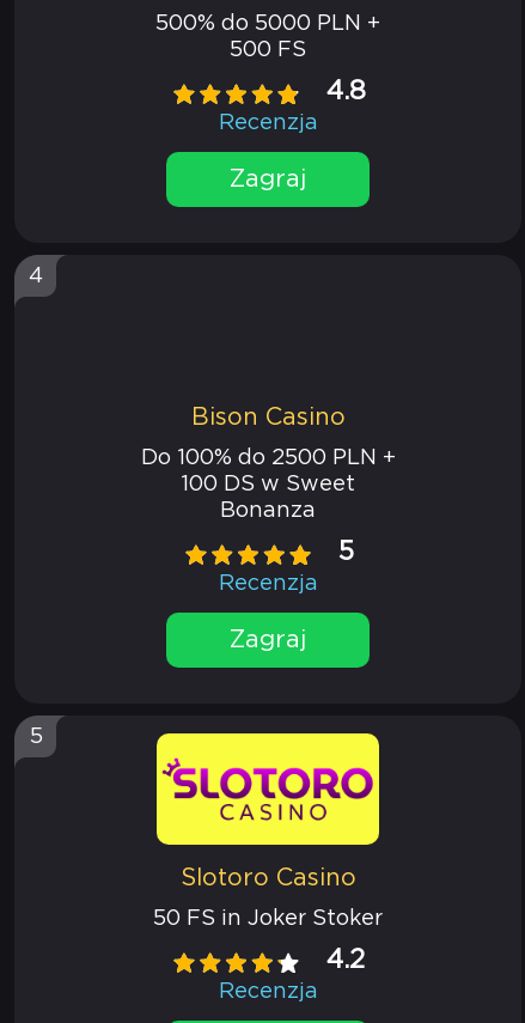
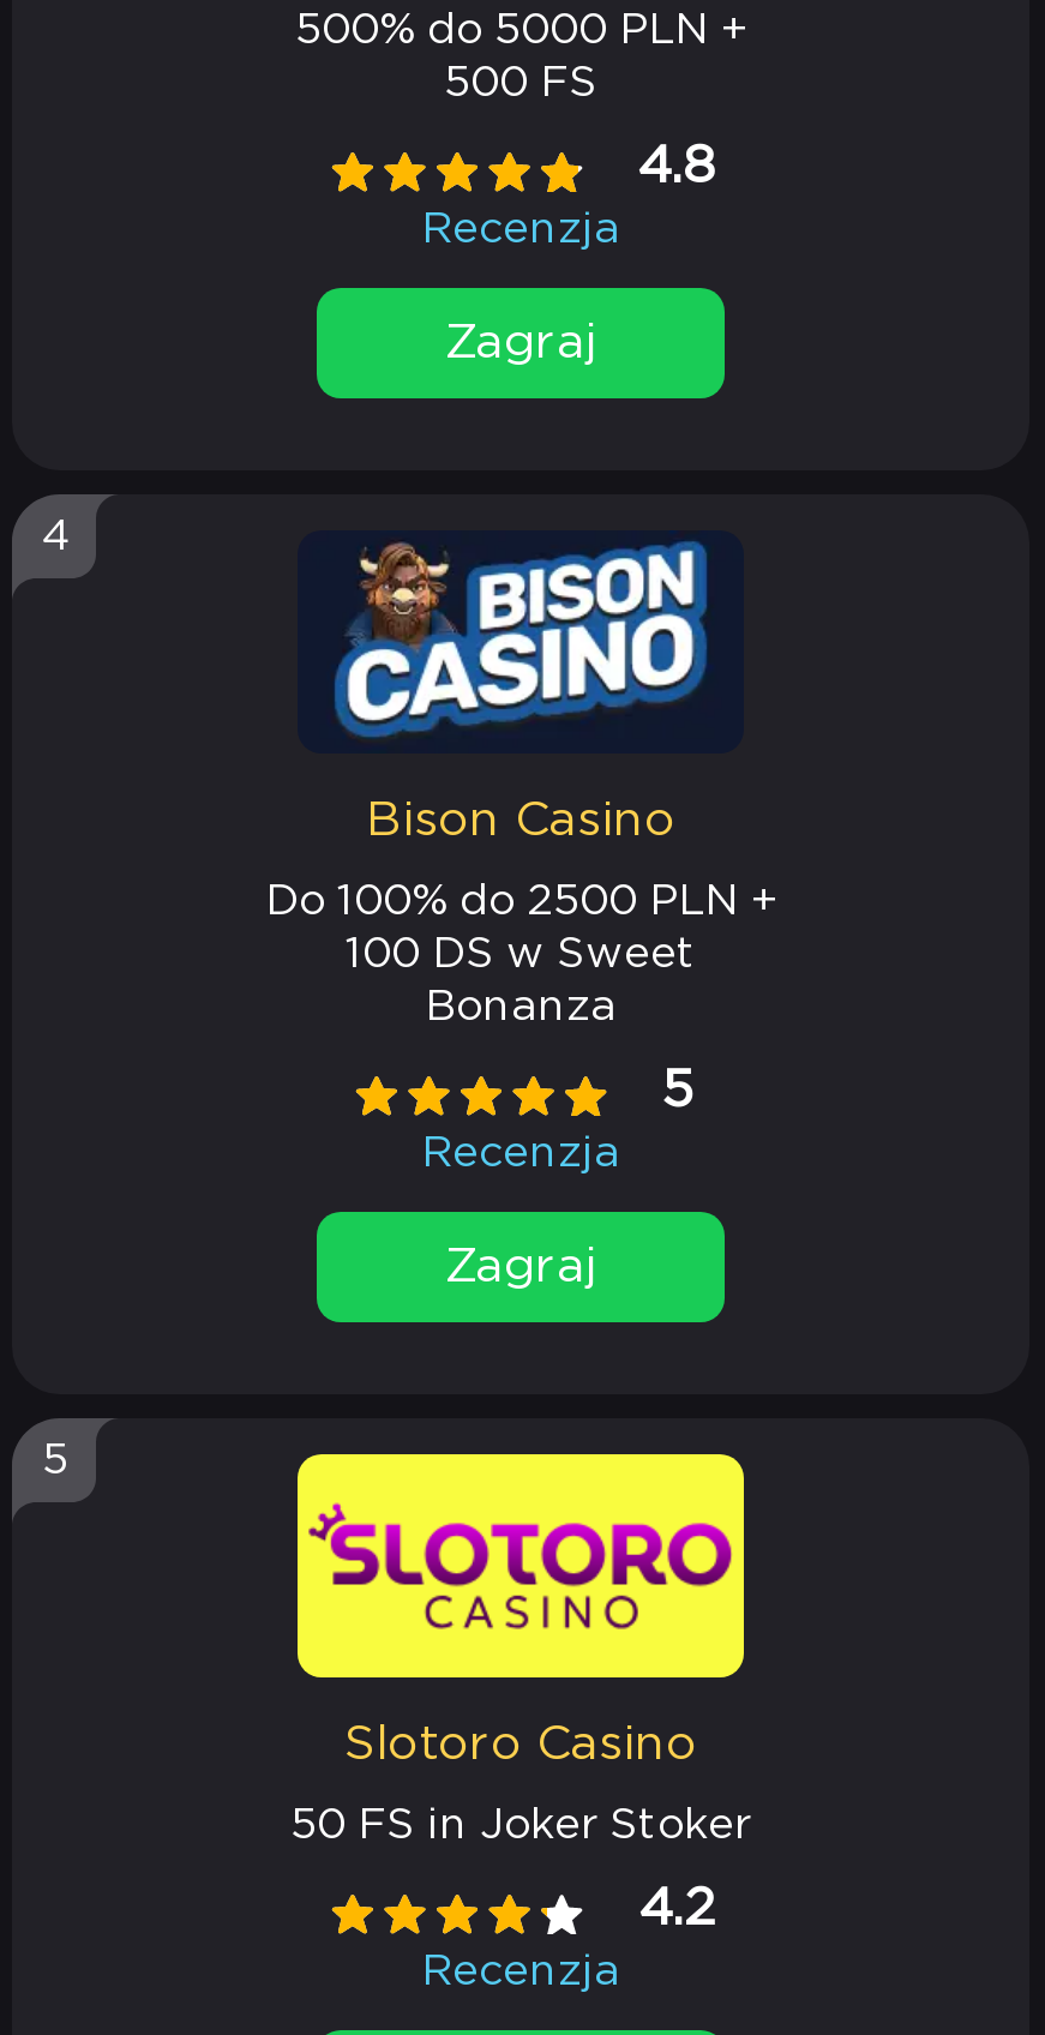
+ [image]
